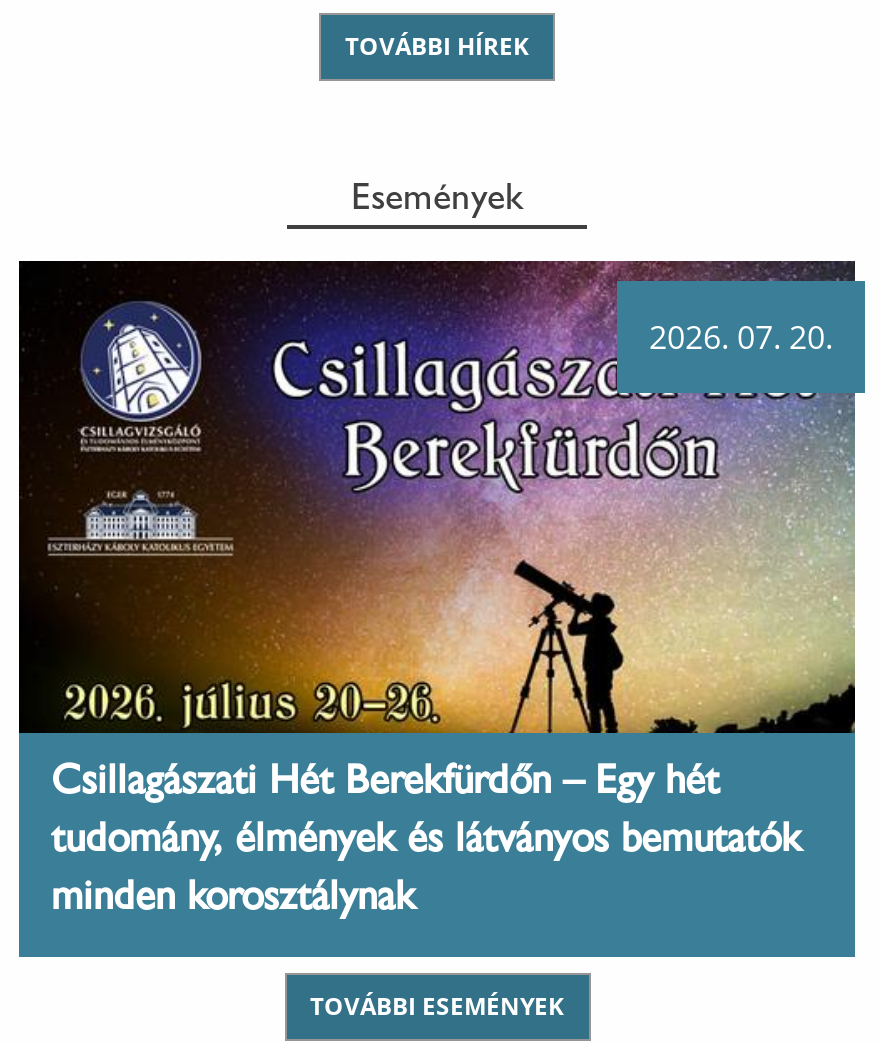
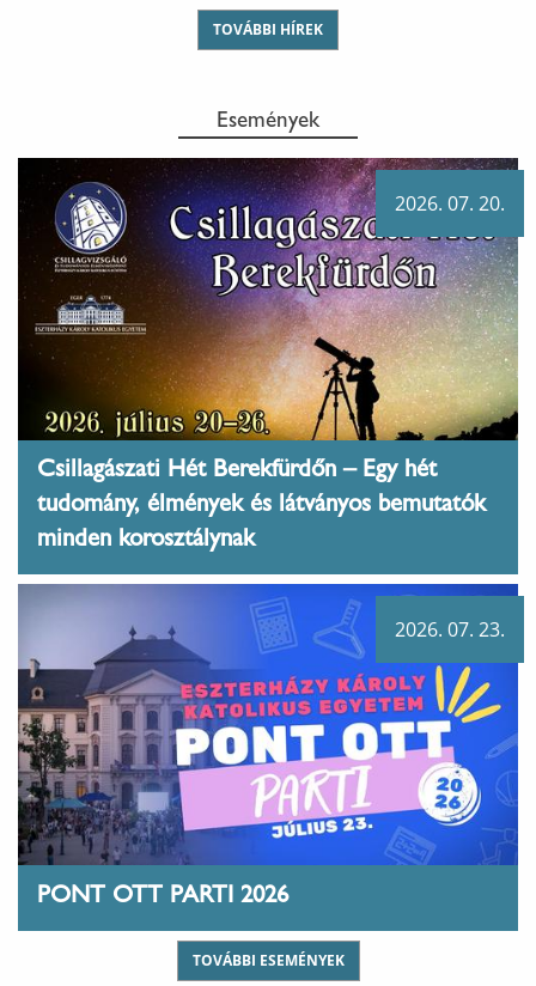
+ [image]
+ 2026. 07. 23.

+ PONT OTT PARTI 2026
